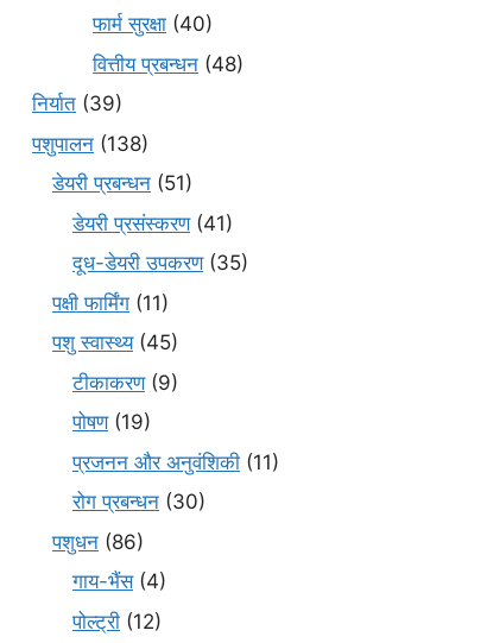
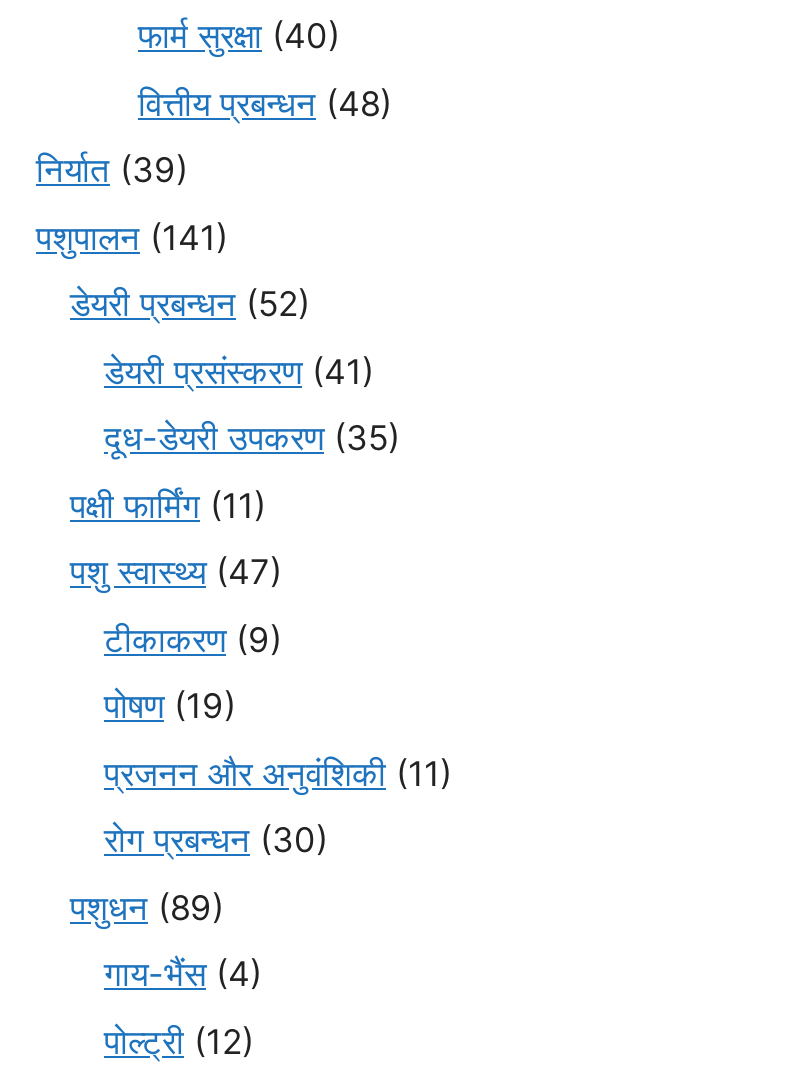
- पशुपालन (138)
+ पशुपालन (141)

- डेयरी प्रबन्धन (51)
+ डेयरी प्रबन्धन (52)

- पशु स्वास्थ्य (45)
+ पशु स्वास्थ्य (47)

- पशुधन (86)
+ पशुधन (89)
